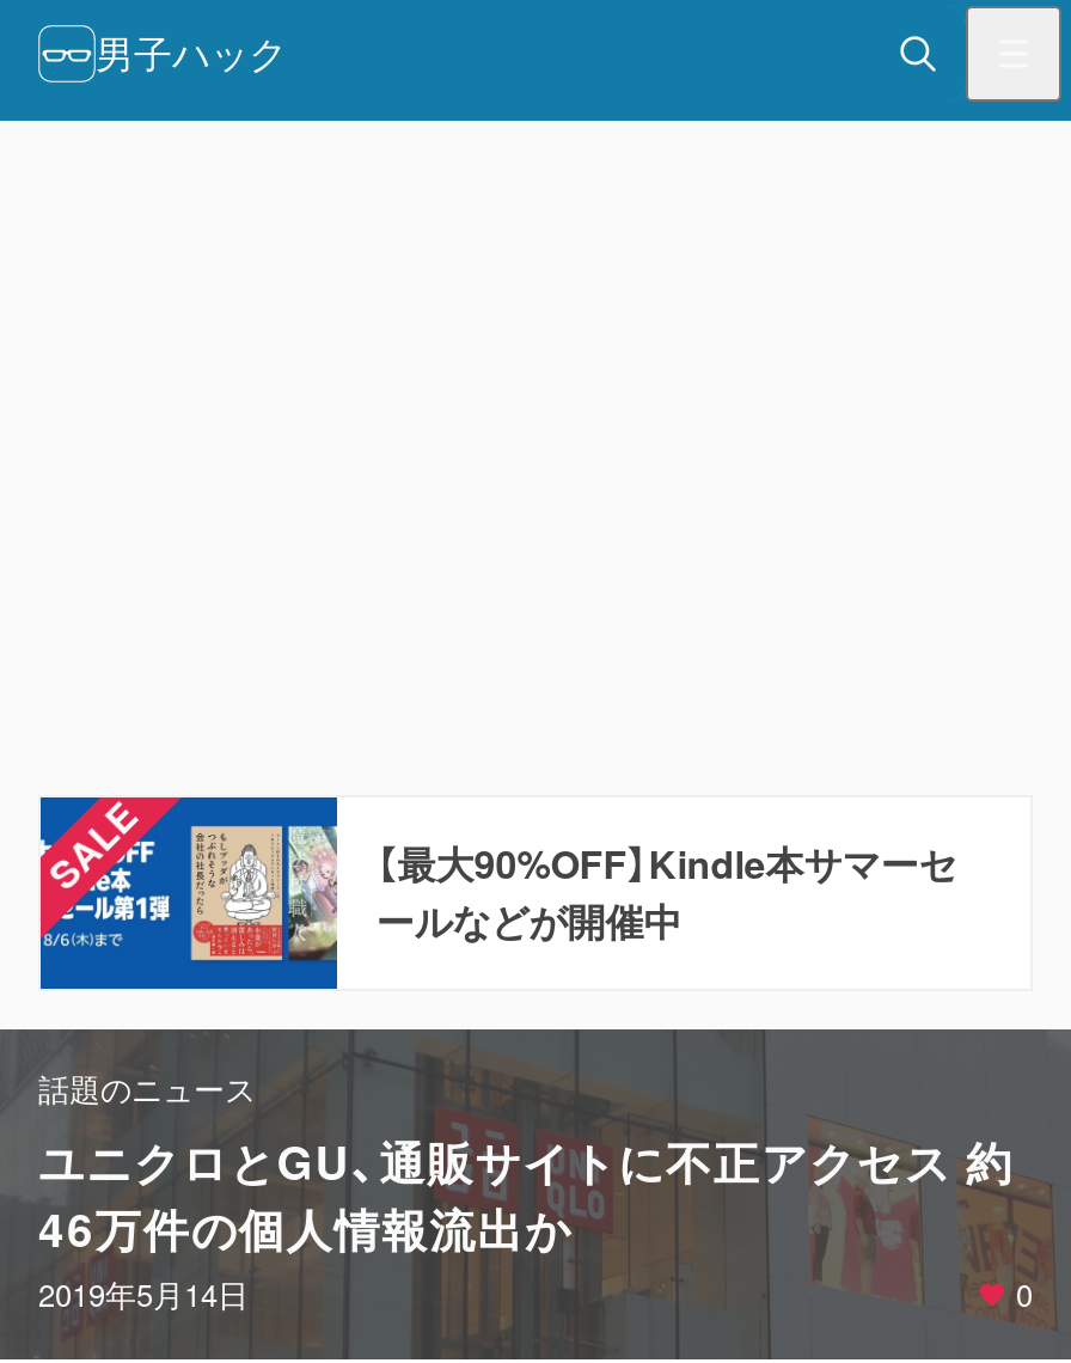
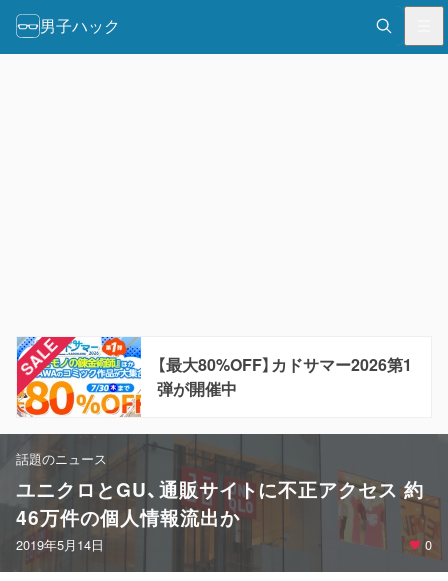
- [image]
- 【最大90%OFF】Kindle本サマーセ
- ールなどが開催中
+ [image]
+ 【最大80%OFF】カドサマー2026第1
+ 弾が開催中
